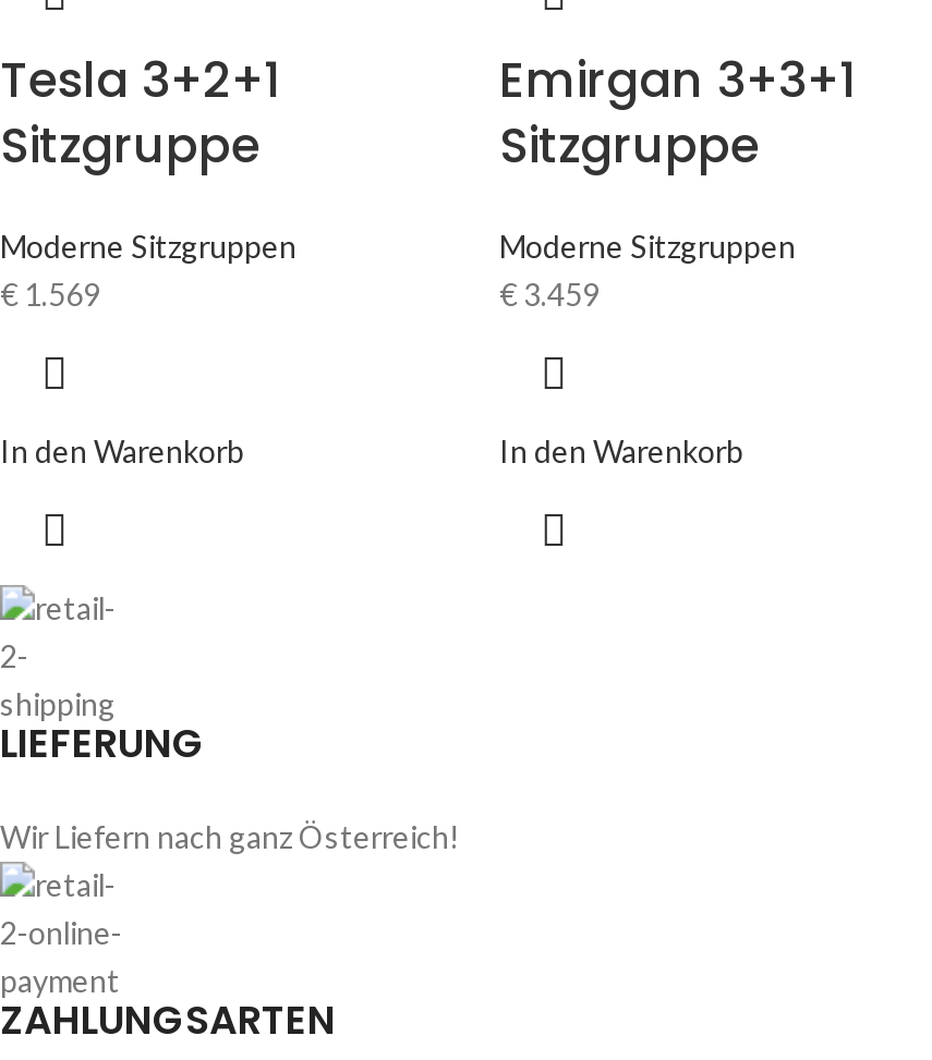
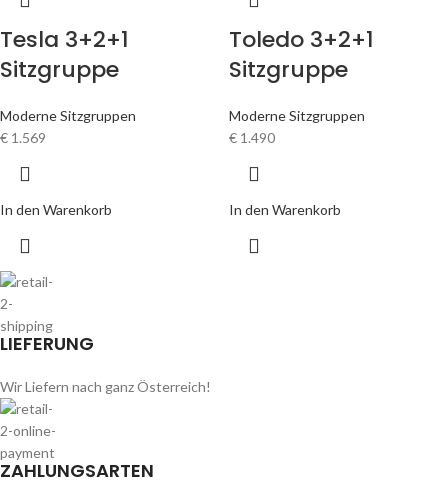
- Emirgan 3+3+1
+ Toledo 3+2+1

- €3.459
+ €1.490
